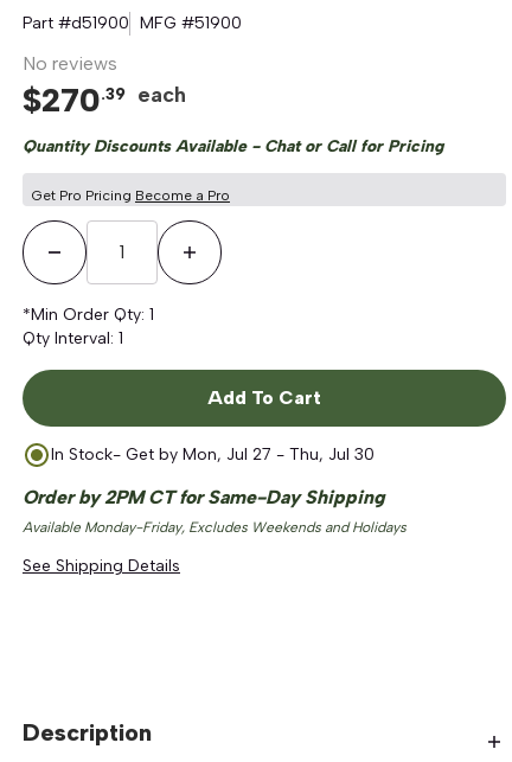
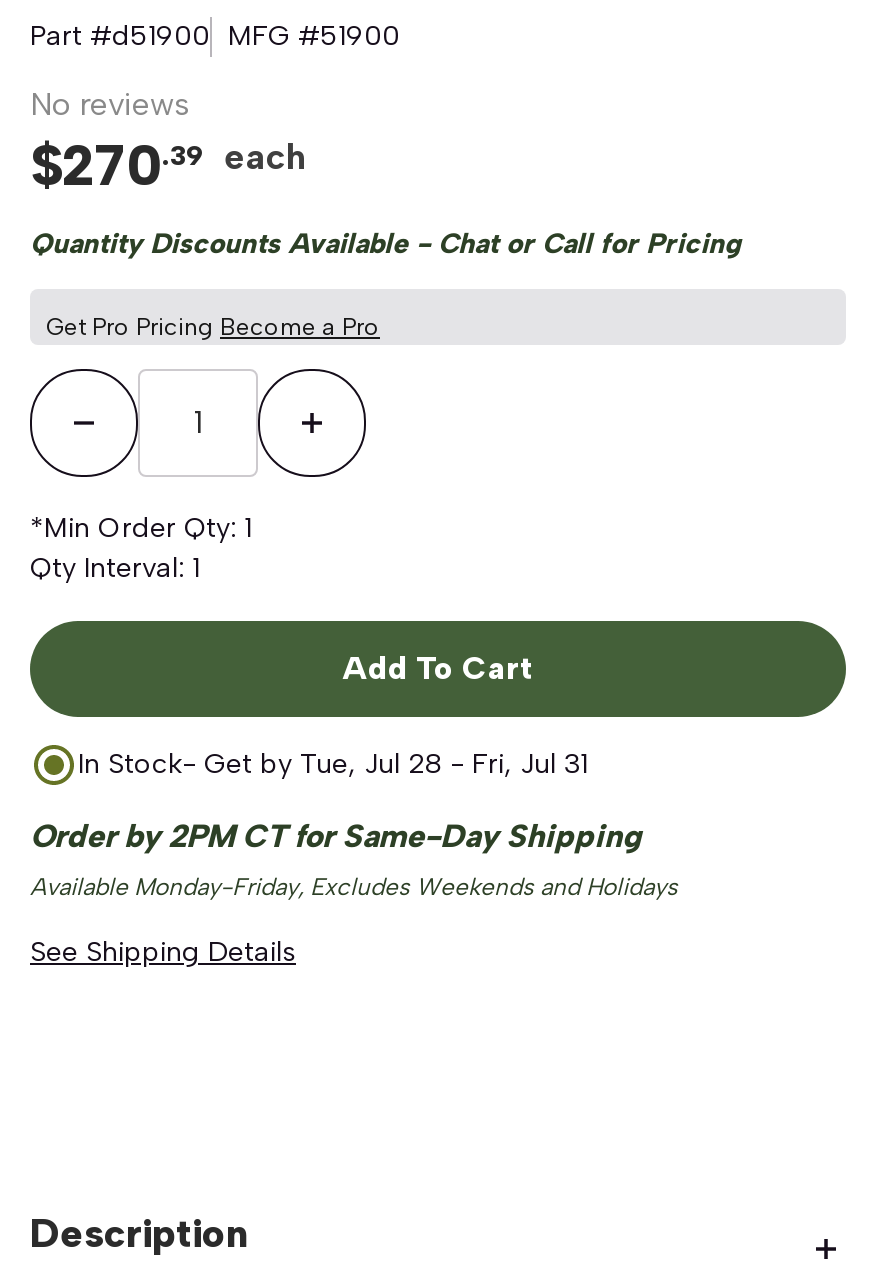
- In Stock- Get by Mon, Jul 27 - Thu, Jul 30
+ In Stock- Get by Tue, Jul 28 - Fri, Jul 31
